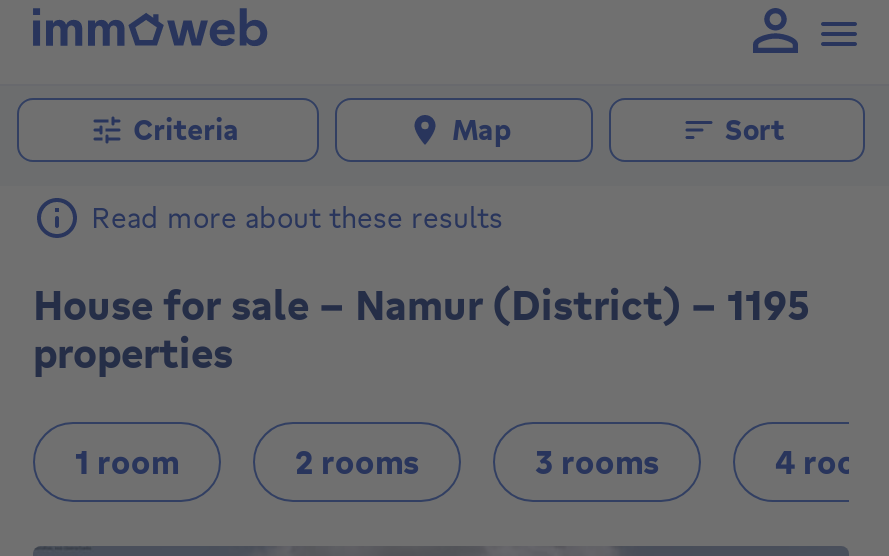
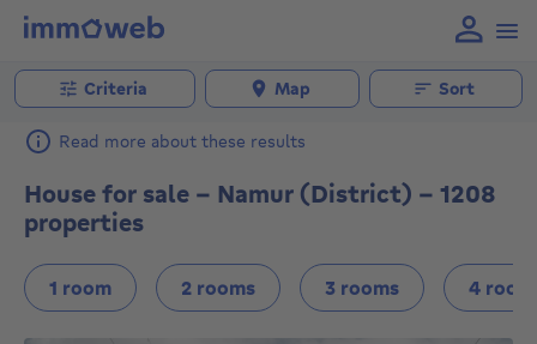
- House for sale - Namur (District) - 1195
+ House for sale - Namur (District) - 1208
